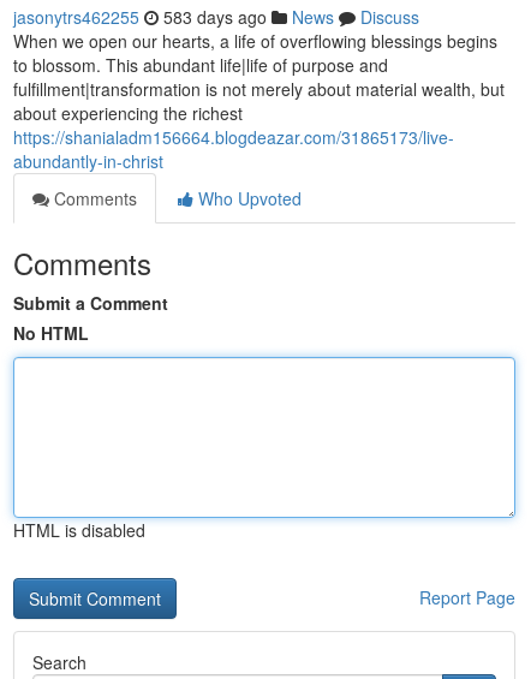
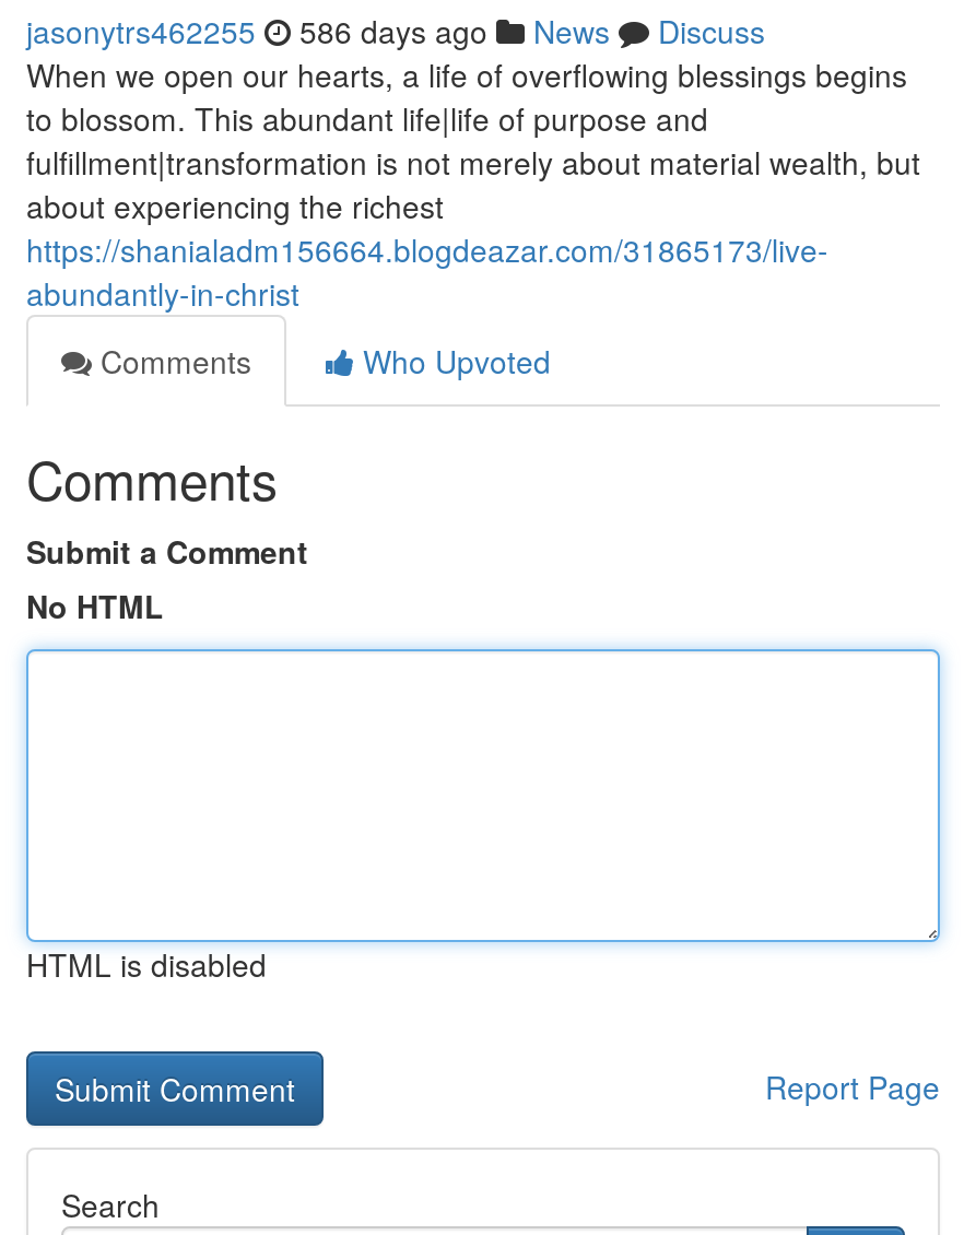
- jasonytrs462255 583 days ago News Discuss
+ jasonytrs462255 586 days ago News Discuss
